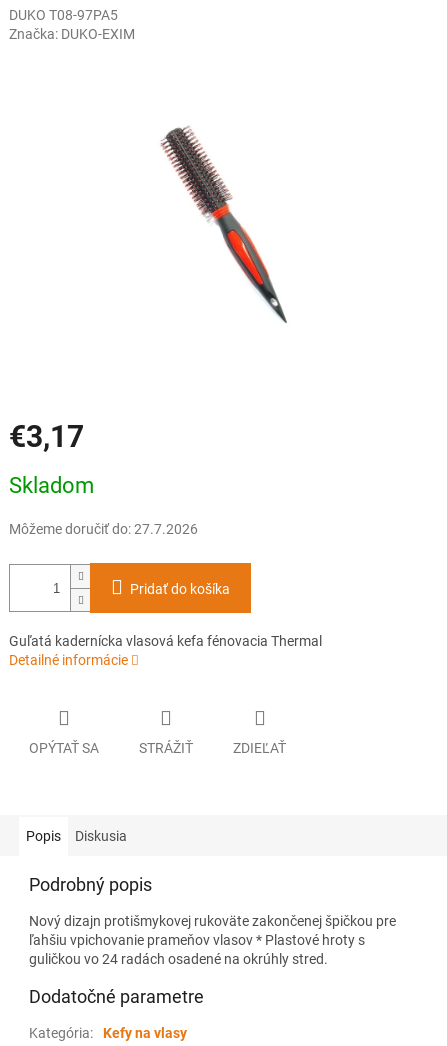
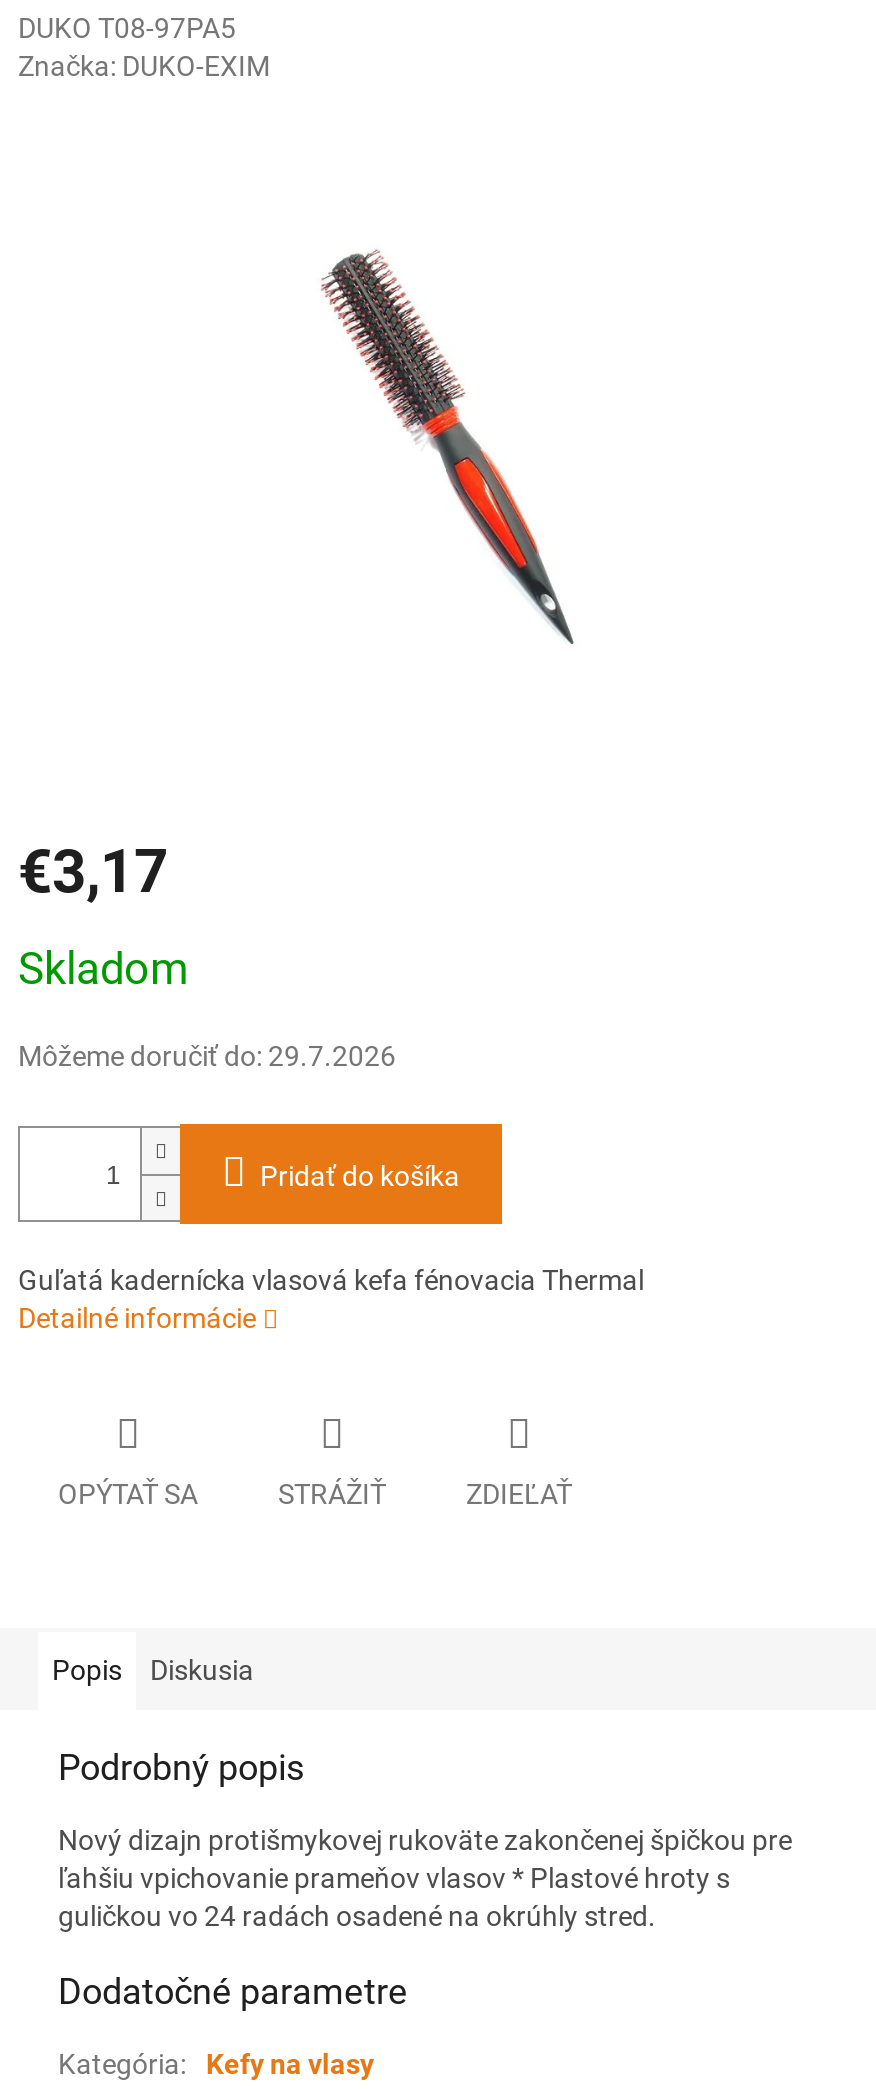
- Môžeme doručiť do: 27.7.2026
+ Môžeme doručiť do: 29.7.2026
